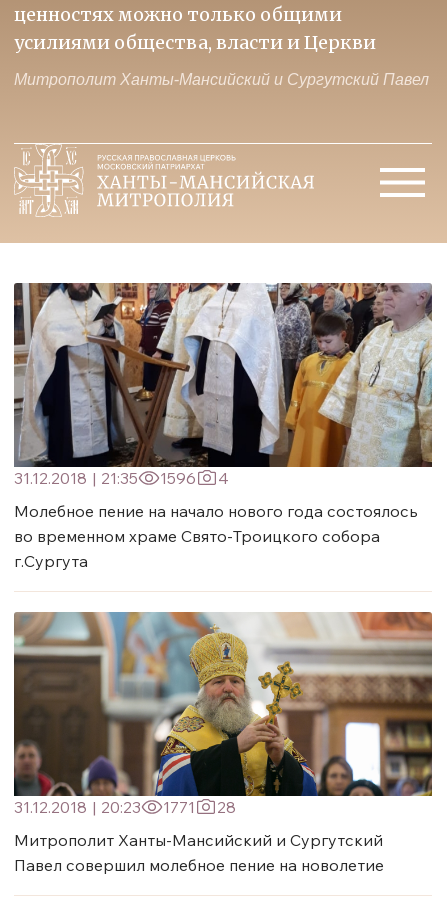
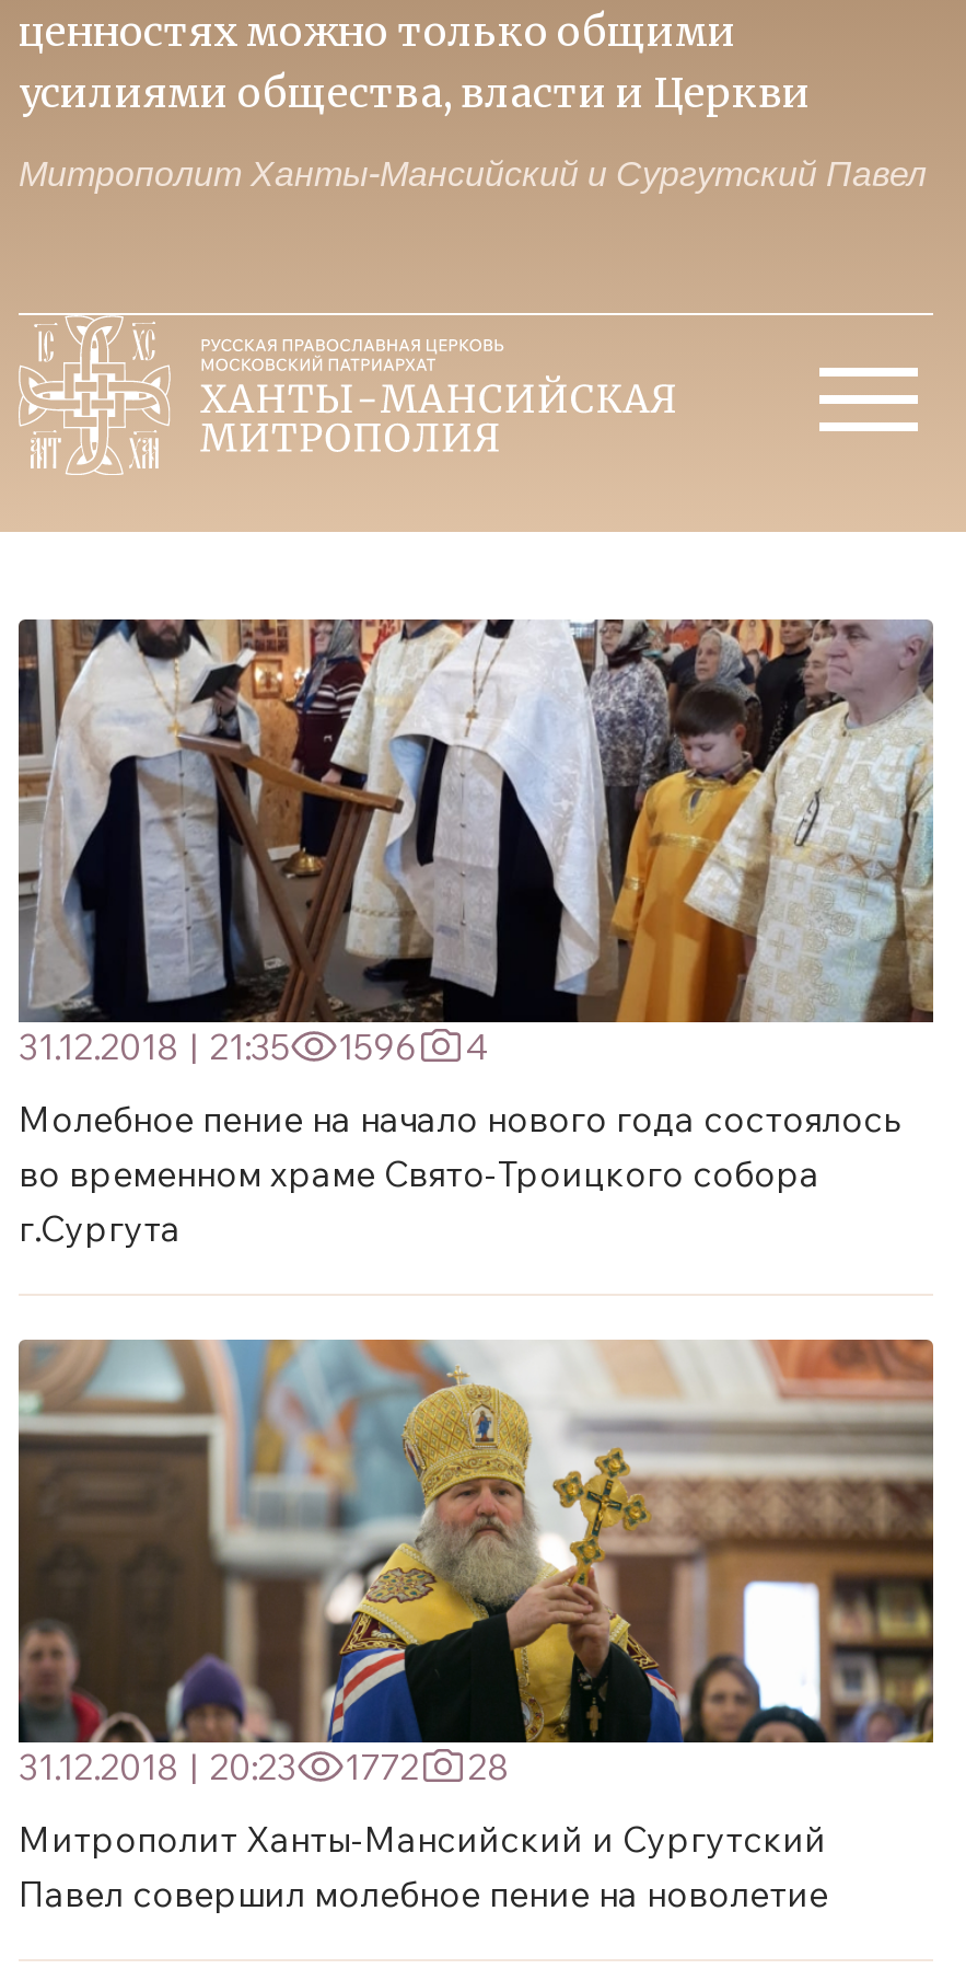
- 1771
+ 1772
